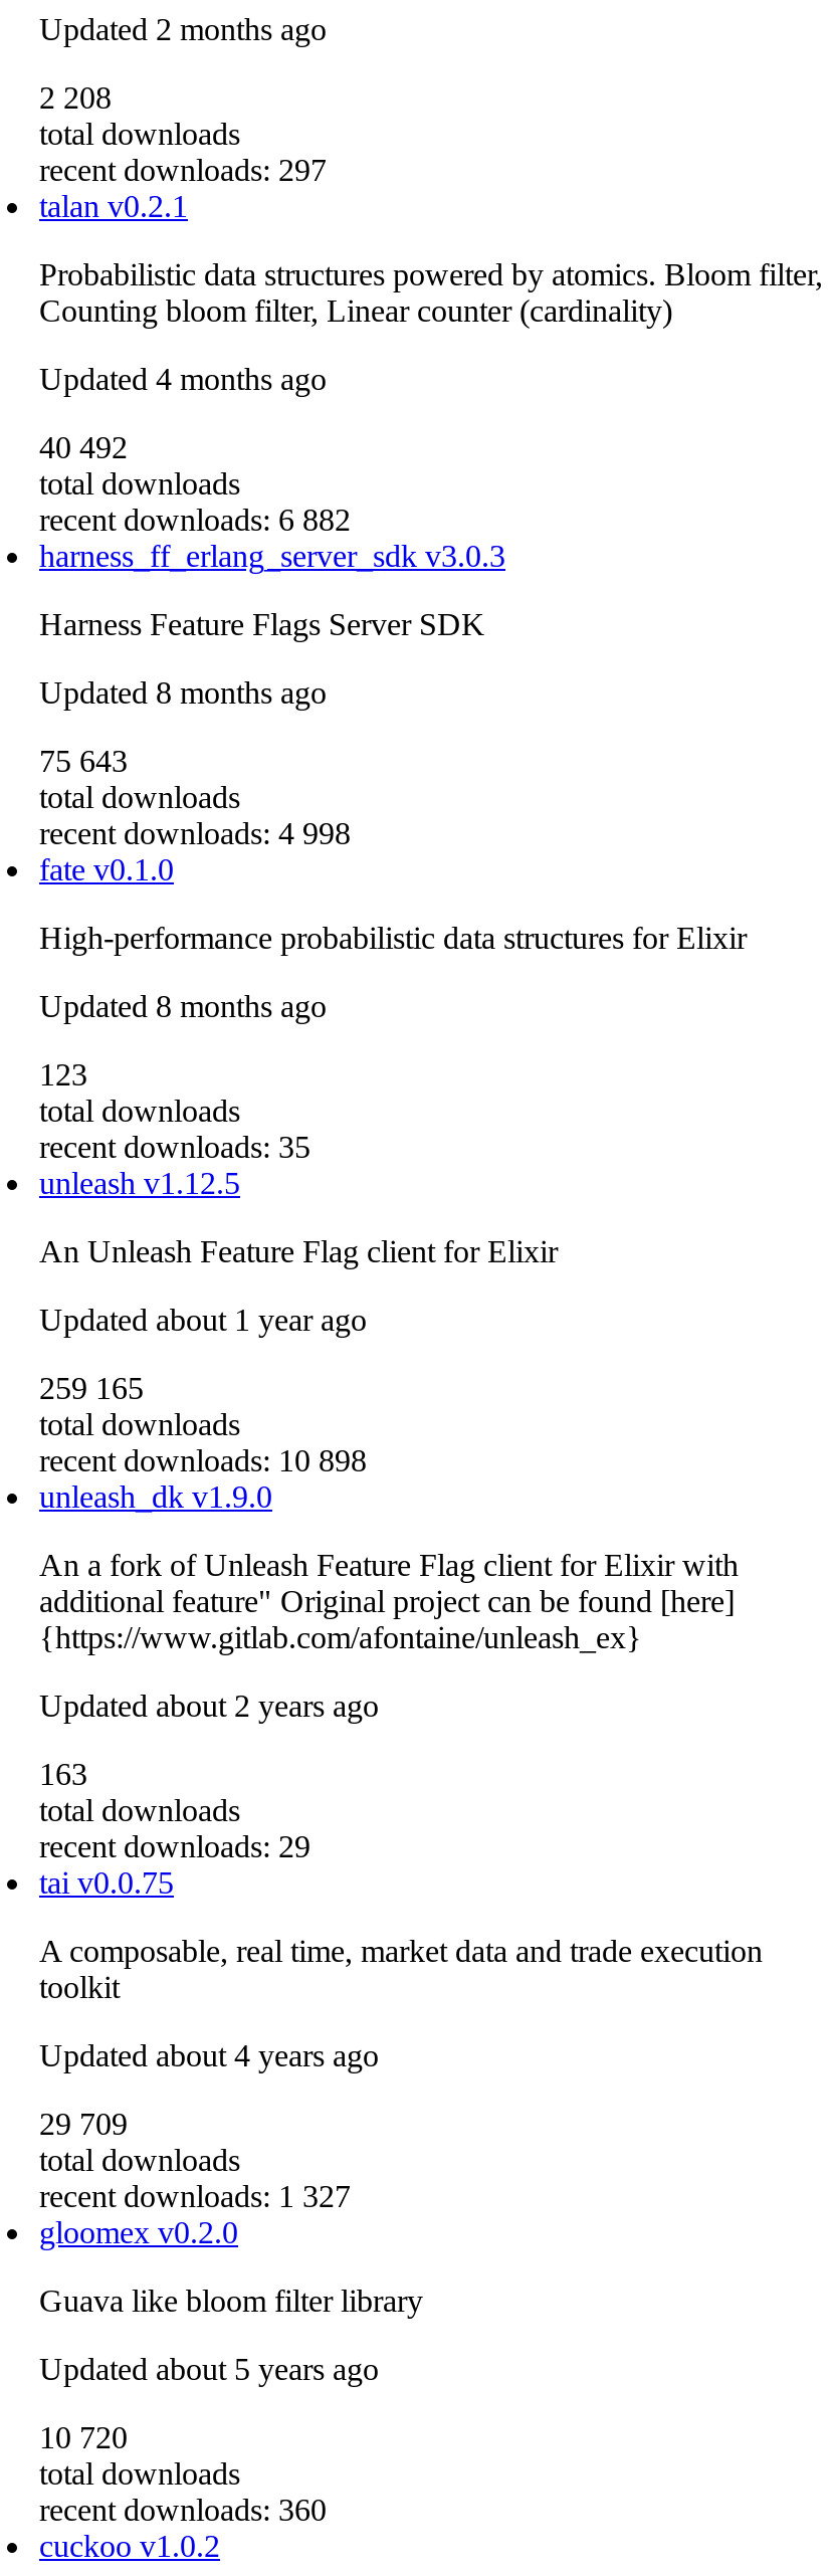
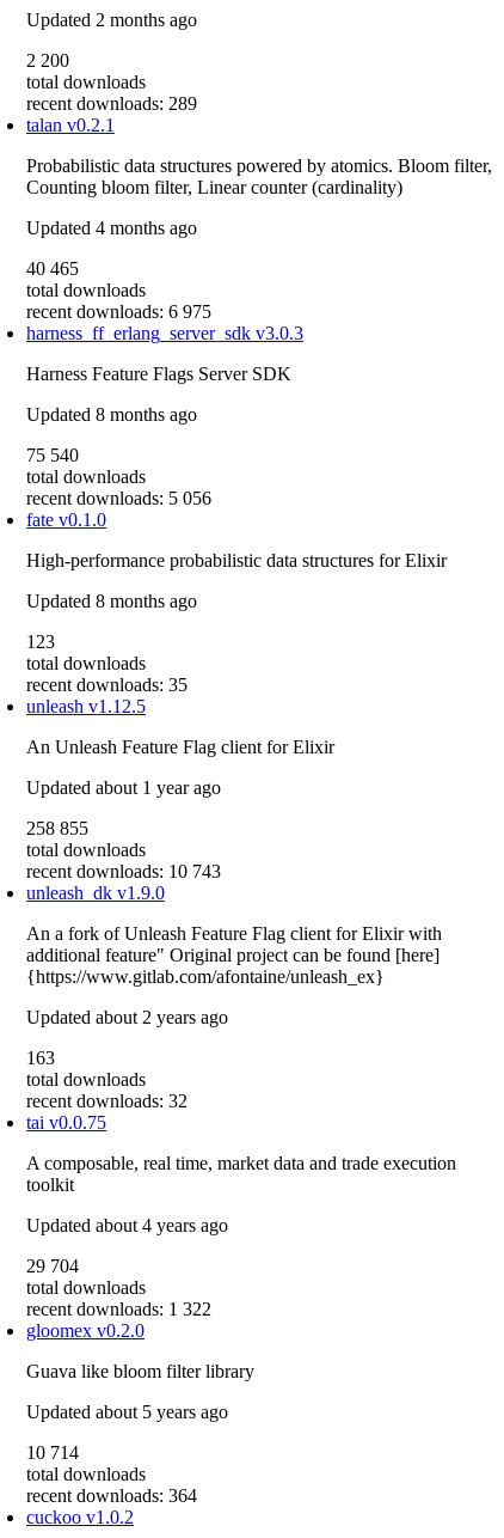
- 2 208
+ 2 200

- recent downloads: 297
+ recent downloads: 289

- 40 492
+ 40 465

- recent downloads: 6 882
+ recent downloads: 6 975

- 75 643
+ 75 540

- recent downloads: 4 998
+ recent downloads: 5 056

- 259 165
+ 258 855

- recent downloads: 10 898
+ recent downloads: 10 743

- recent downloads: 29
+ recent downloads: 32

- 29 709
+ 29 704

- recent downloads: 1 327
+ recent downloads: 1 322

- 10 720
+ 10 714

- recent downloads: 360
+ recent downloads: 364
